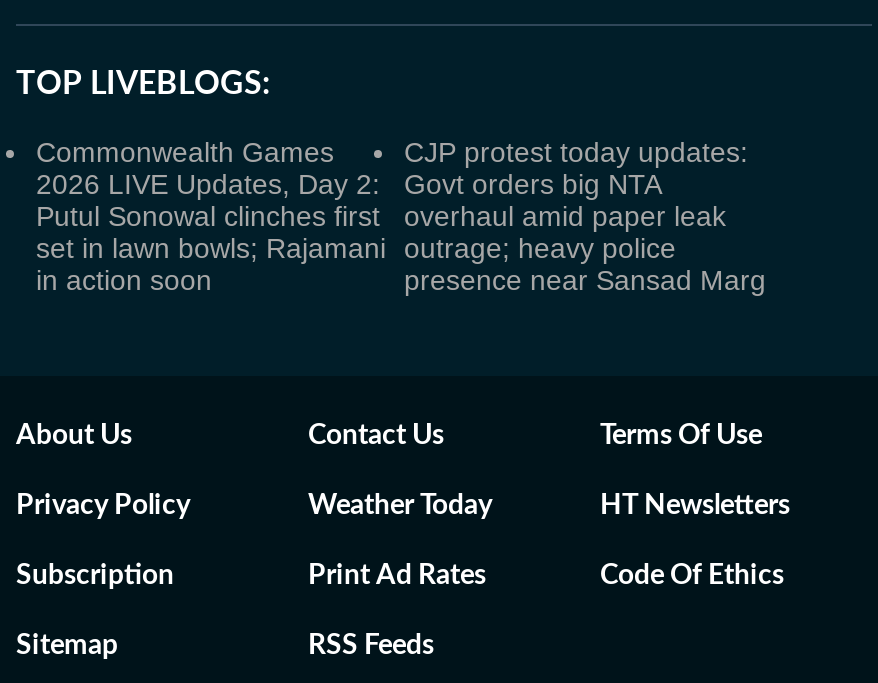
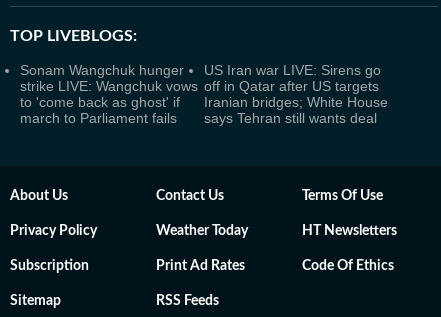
- Commonwealth Games
- 2026 LIVE Updates, Day 2:
- Putul Sonowal clinches first
- set in lawn bowls; Rajamani
- in action soon
+ Sonam Wangchuk hunger
+ strike LIVE: Wangchuk vows
+ to 'come back as ghost' if
+ march to Parliament fails

- CJP protest today updates:
- Govt orders big NTA
- overhaul amid paper leak
- outrage; heavy police
- presence near Sansad Marg
+ US Iran war LIVE: Sirens go
+ off in Qatar after US targets
+ Iranian bridges; White House
+ says Tehran still wants deal
